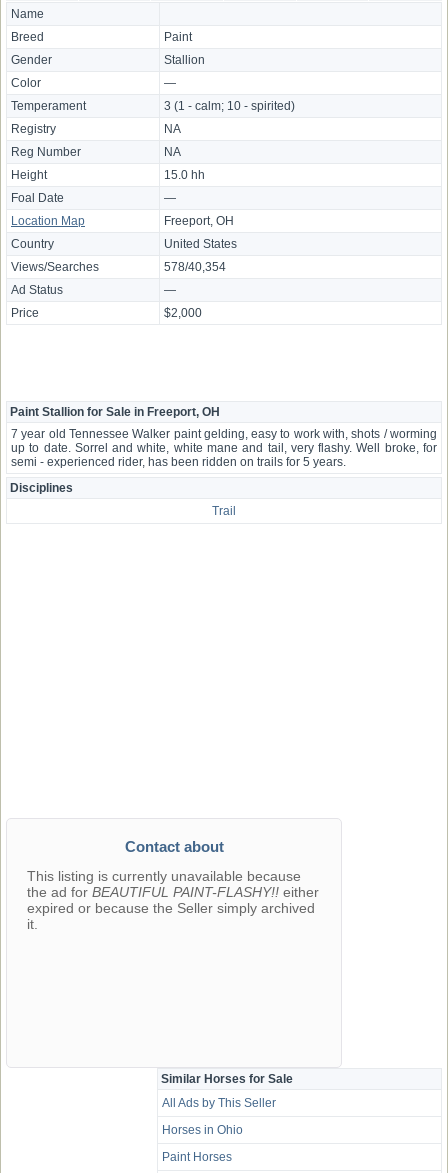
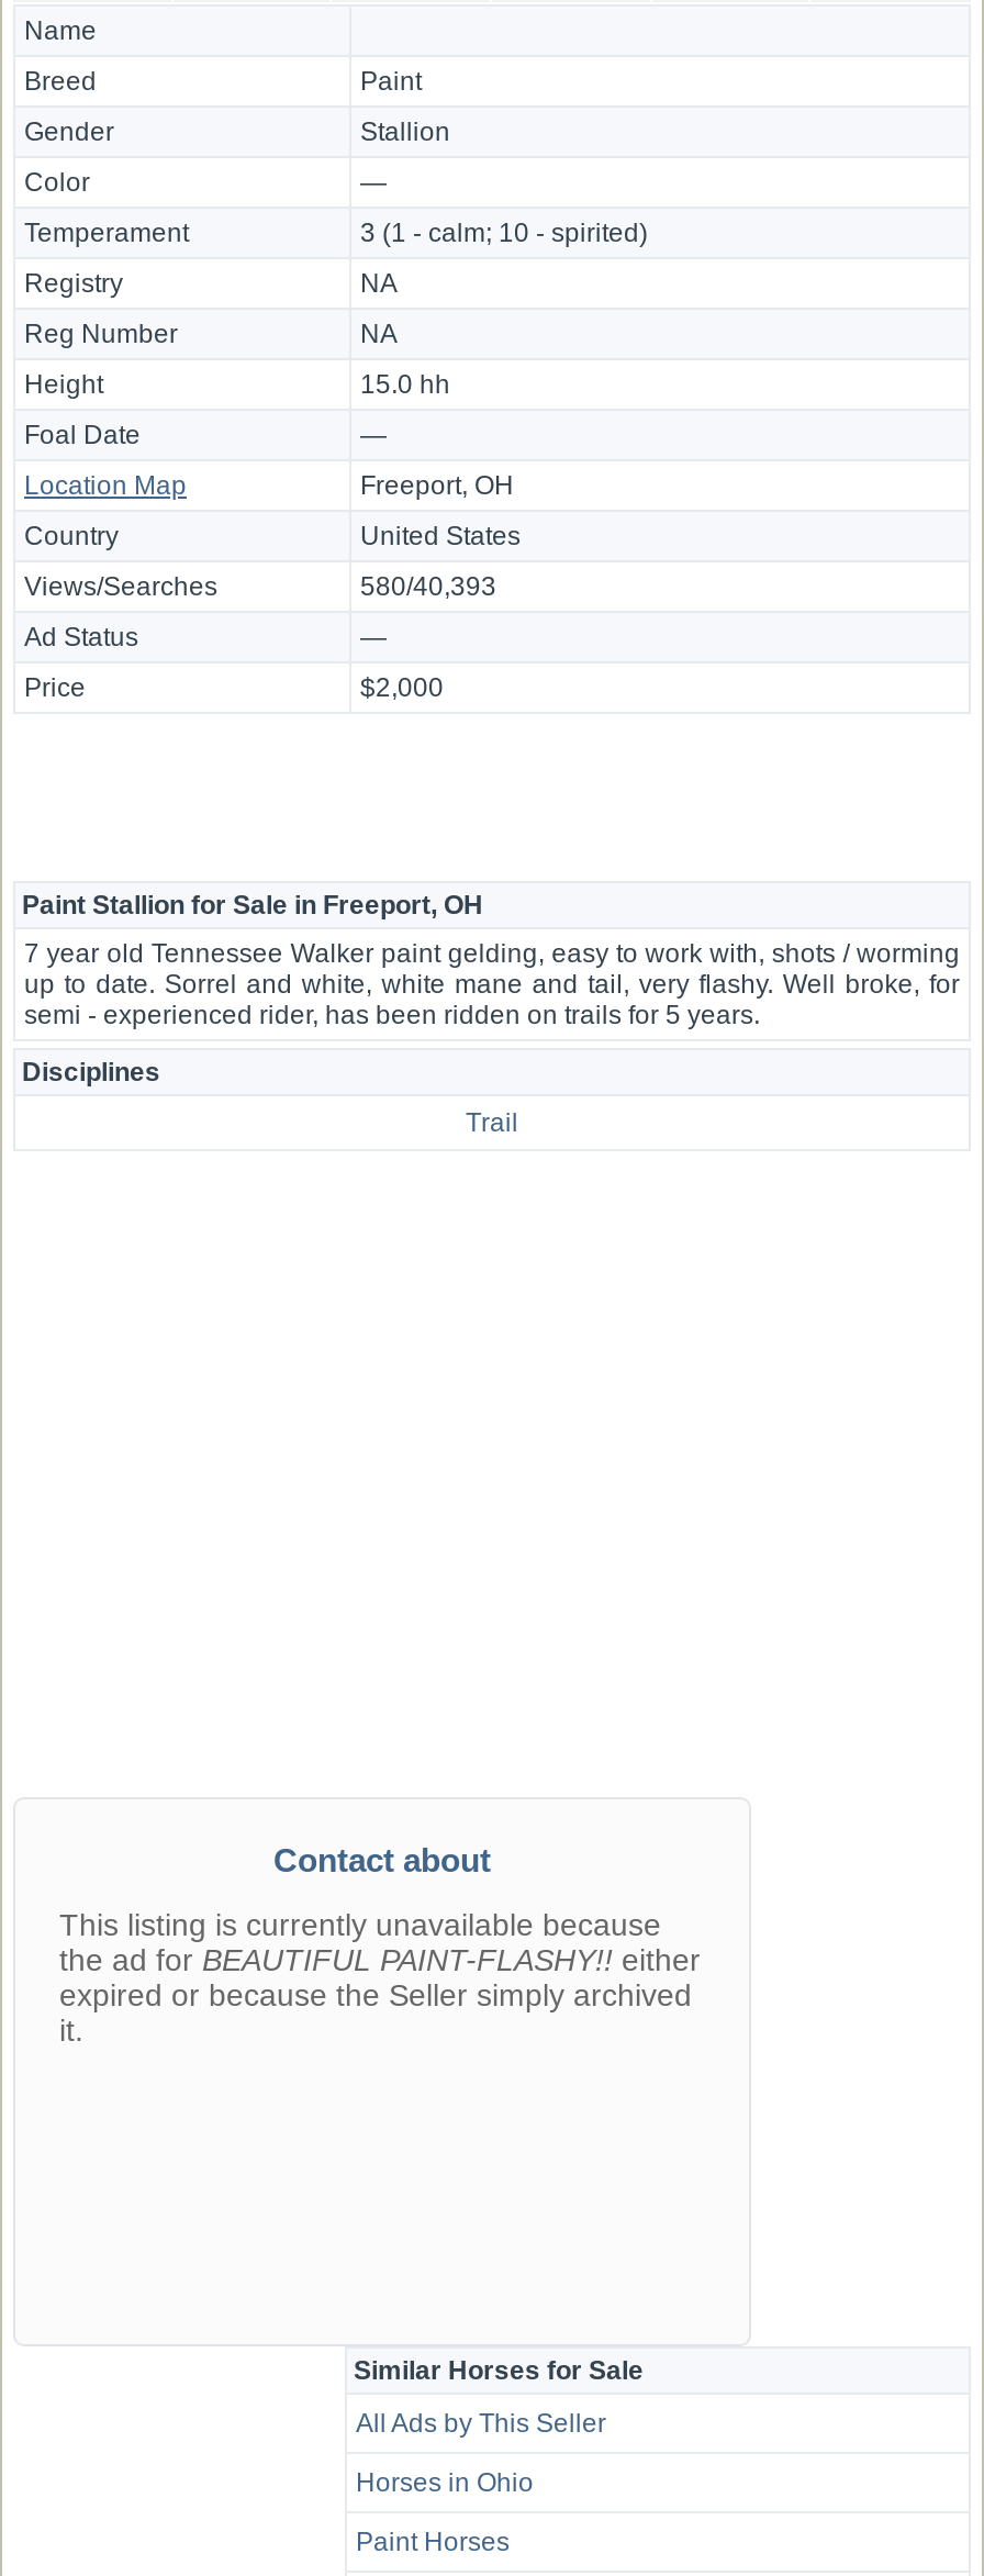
- 578/40,354
+ 580/40,393
